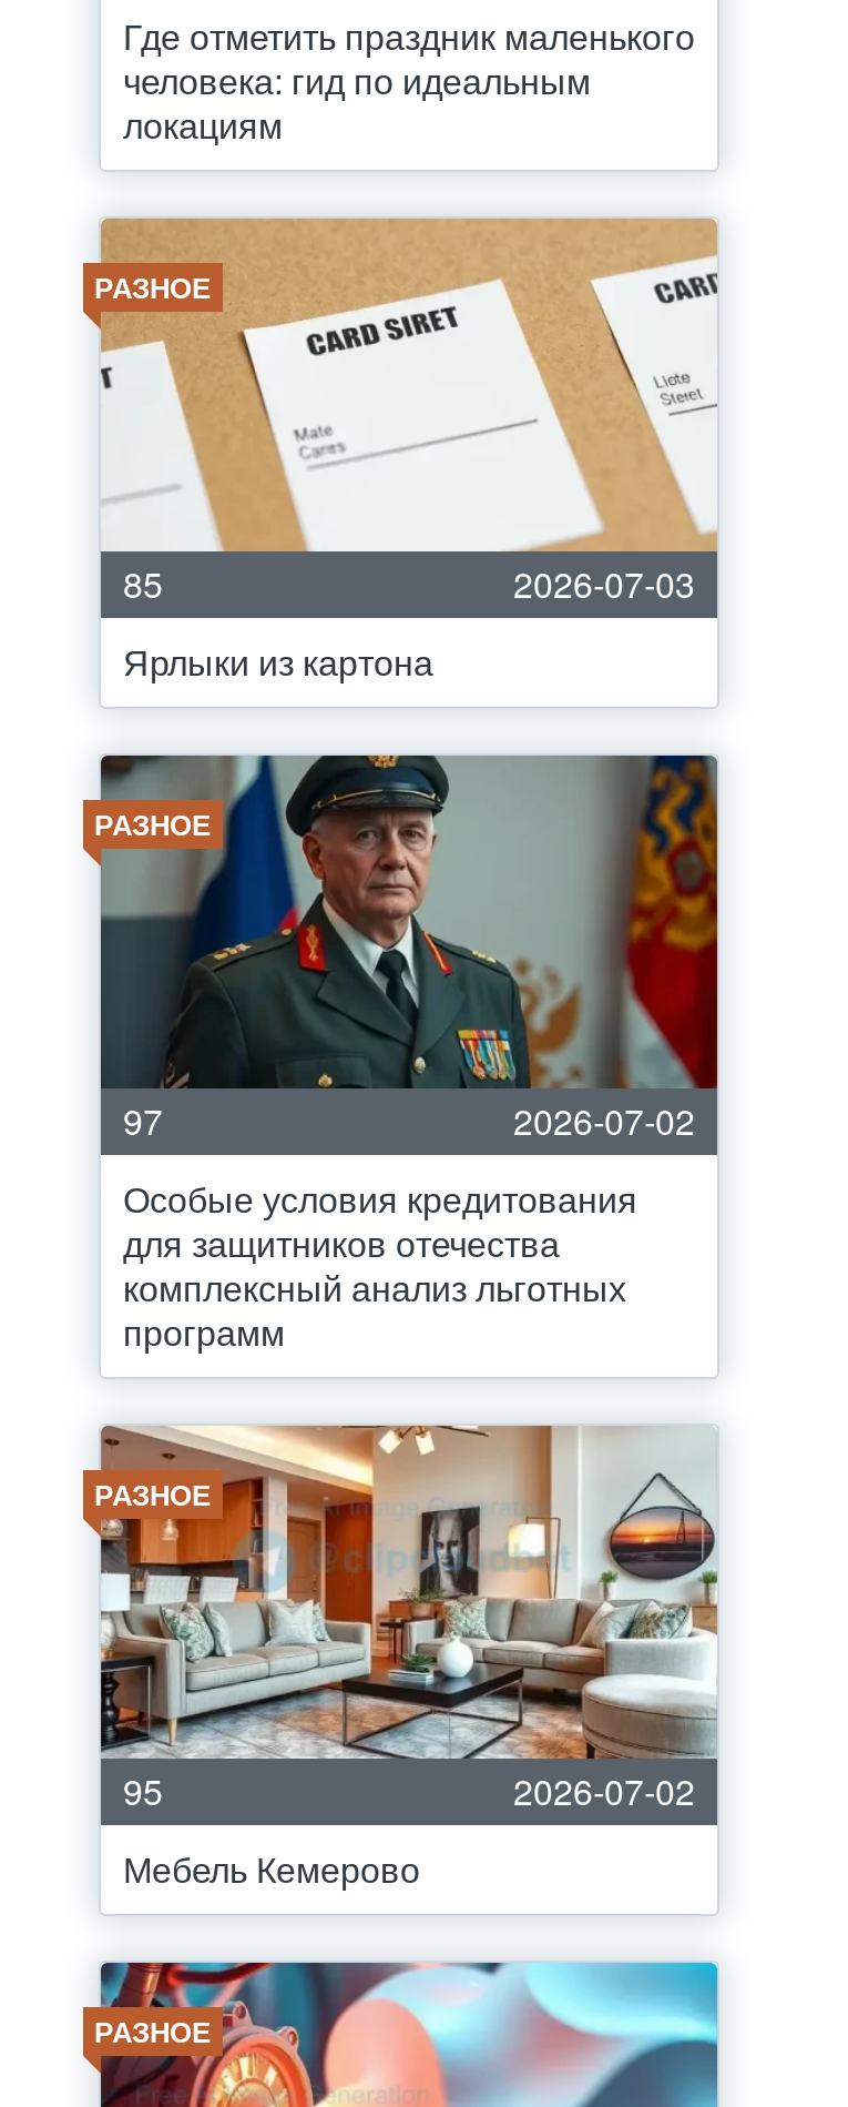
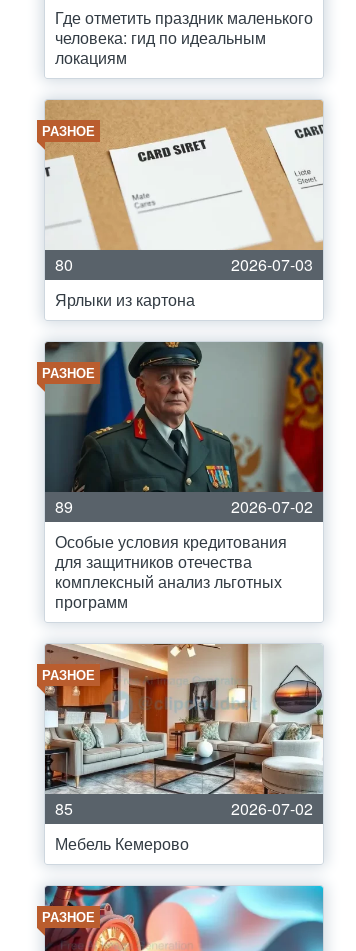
- 85
+ 80

- 97
+ 89

- 95
+ 85
